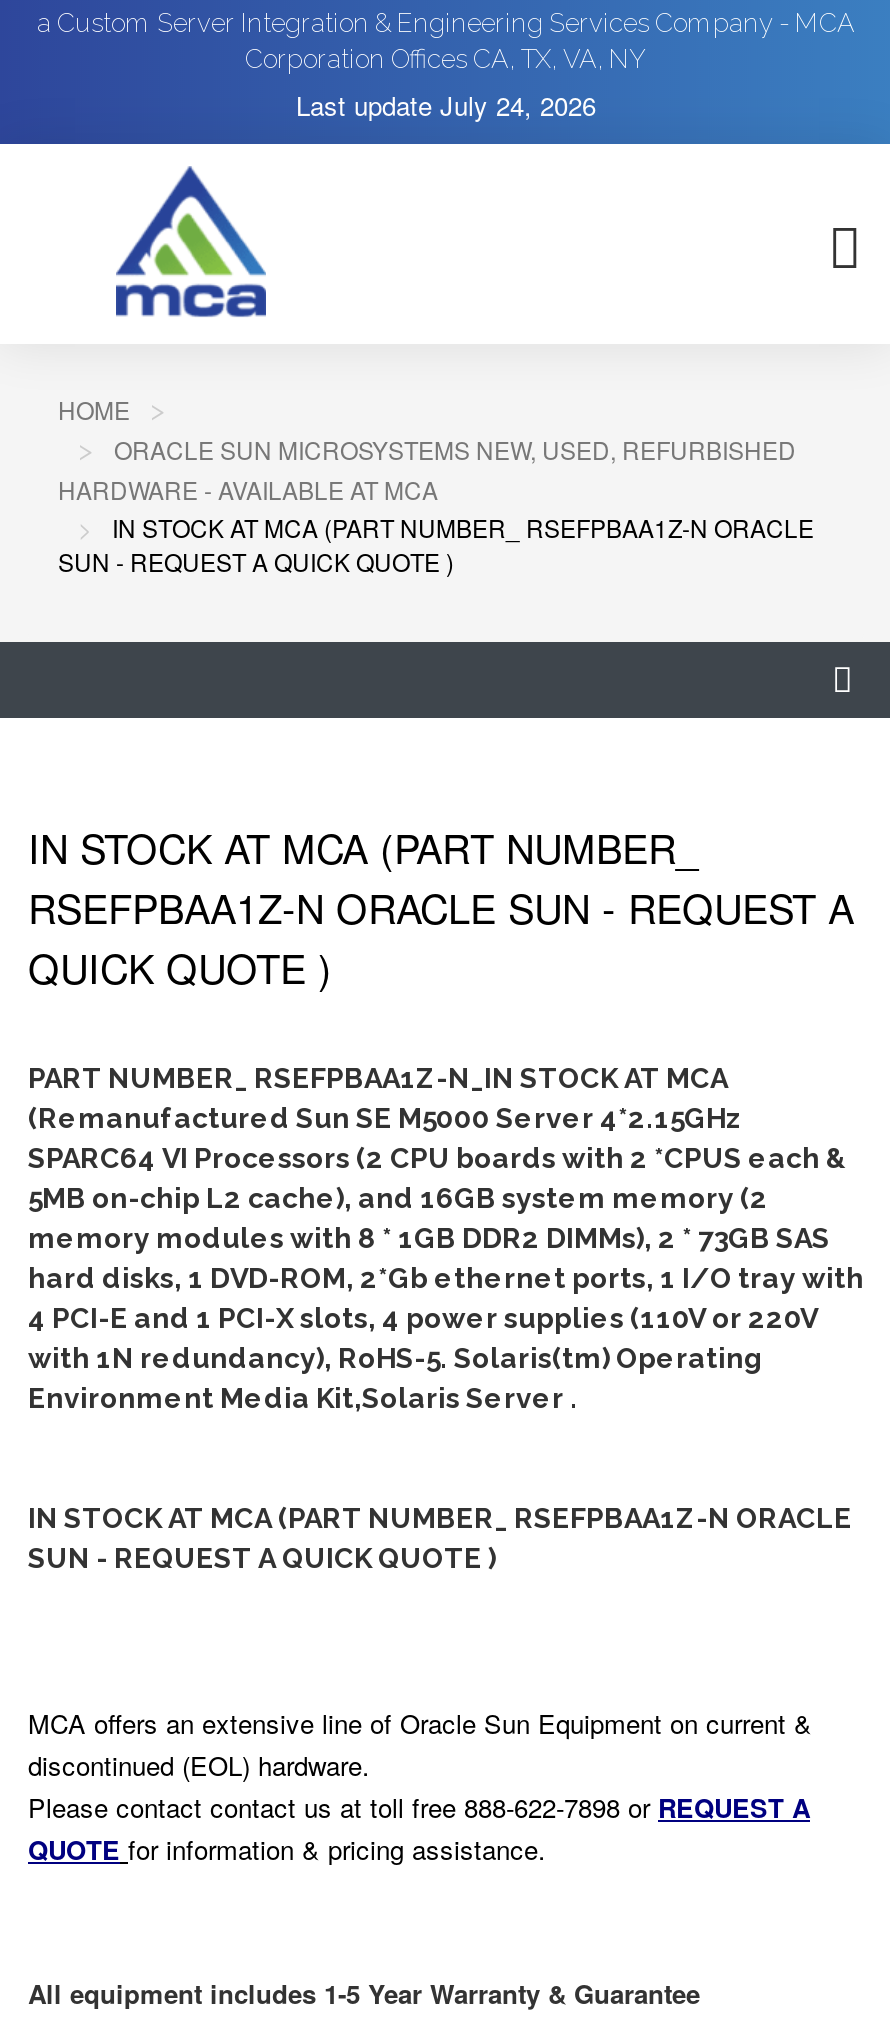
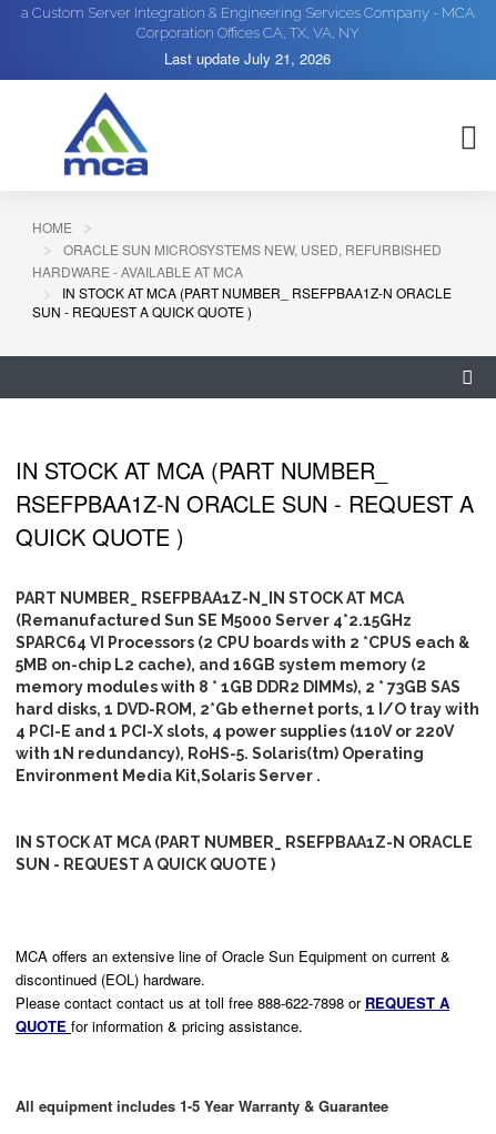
- Last update July 24, 2026
+ Last update July 21, 2026
